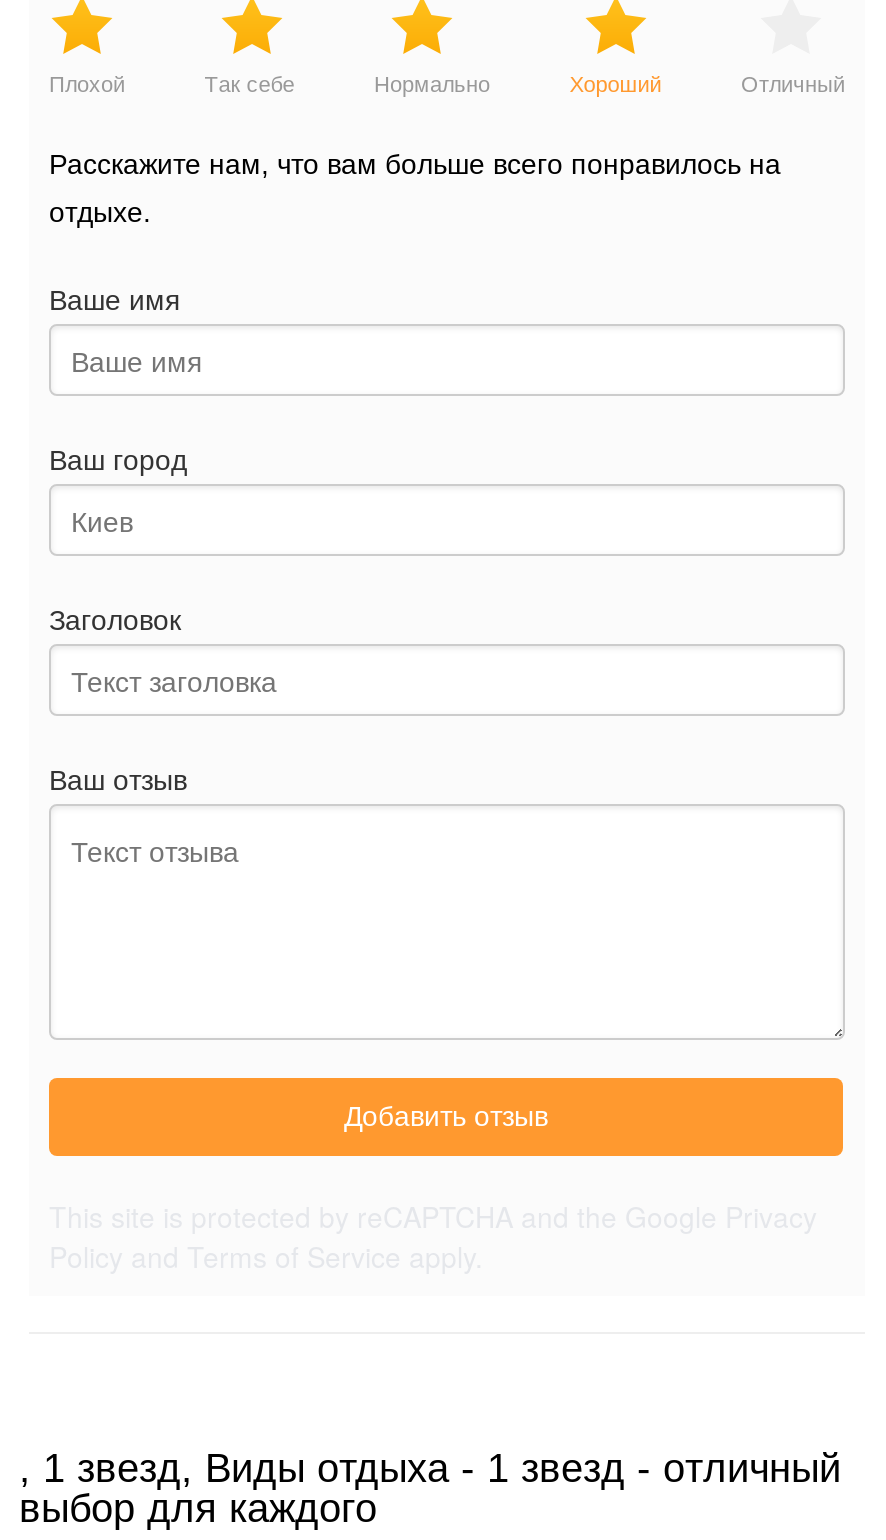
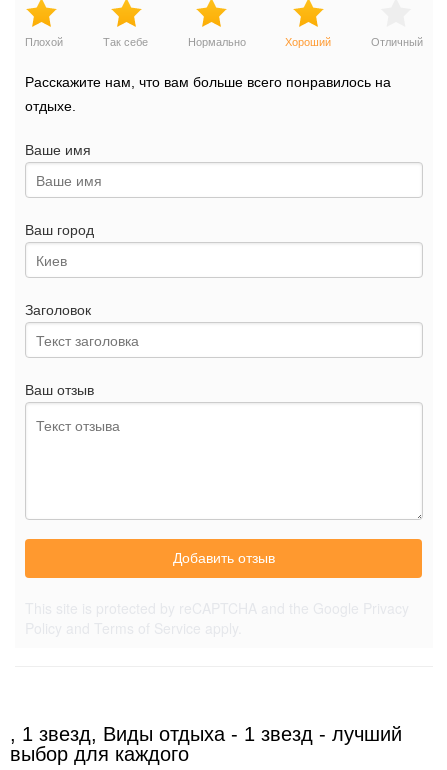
- , 1 звезд, Виды отдыха - 1 звезд - отличный
+ , 1 звезд, Виды отдыха - 1 звезд - лучший
